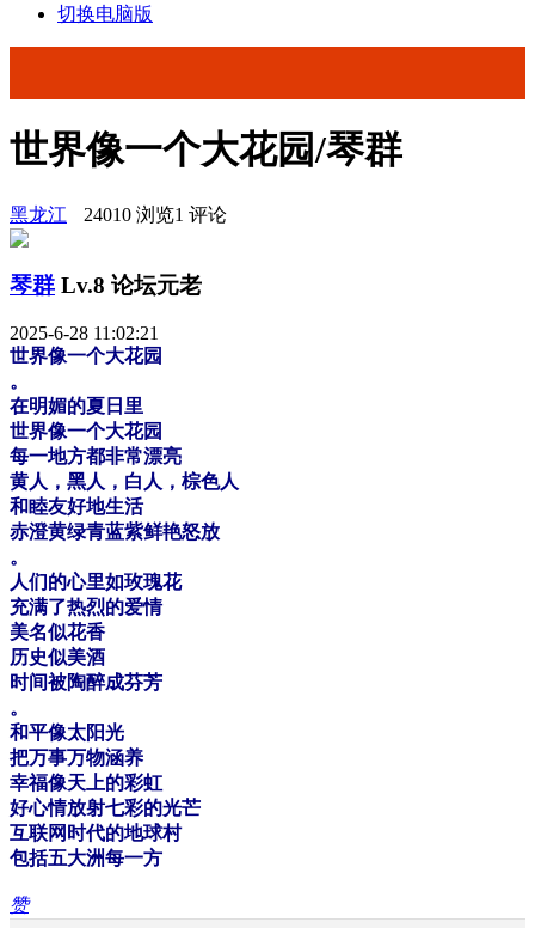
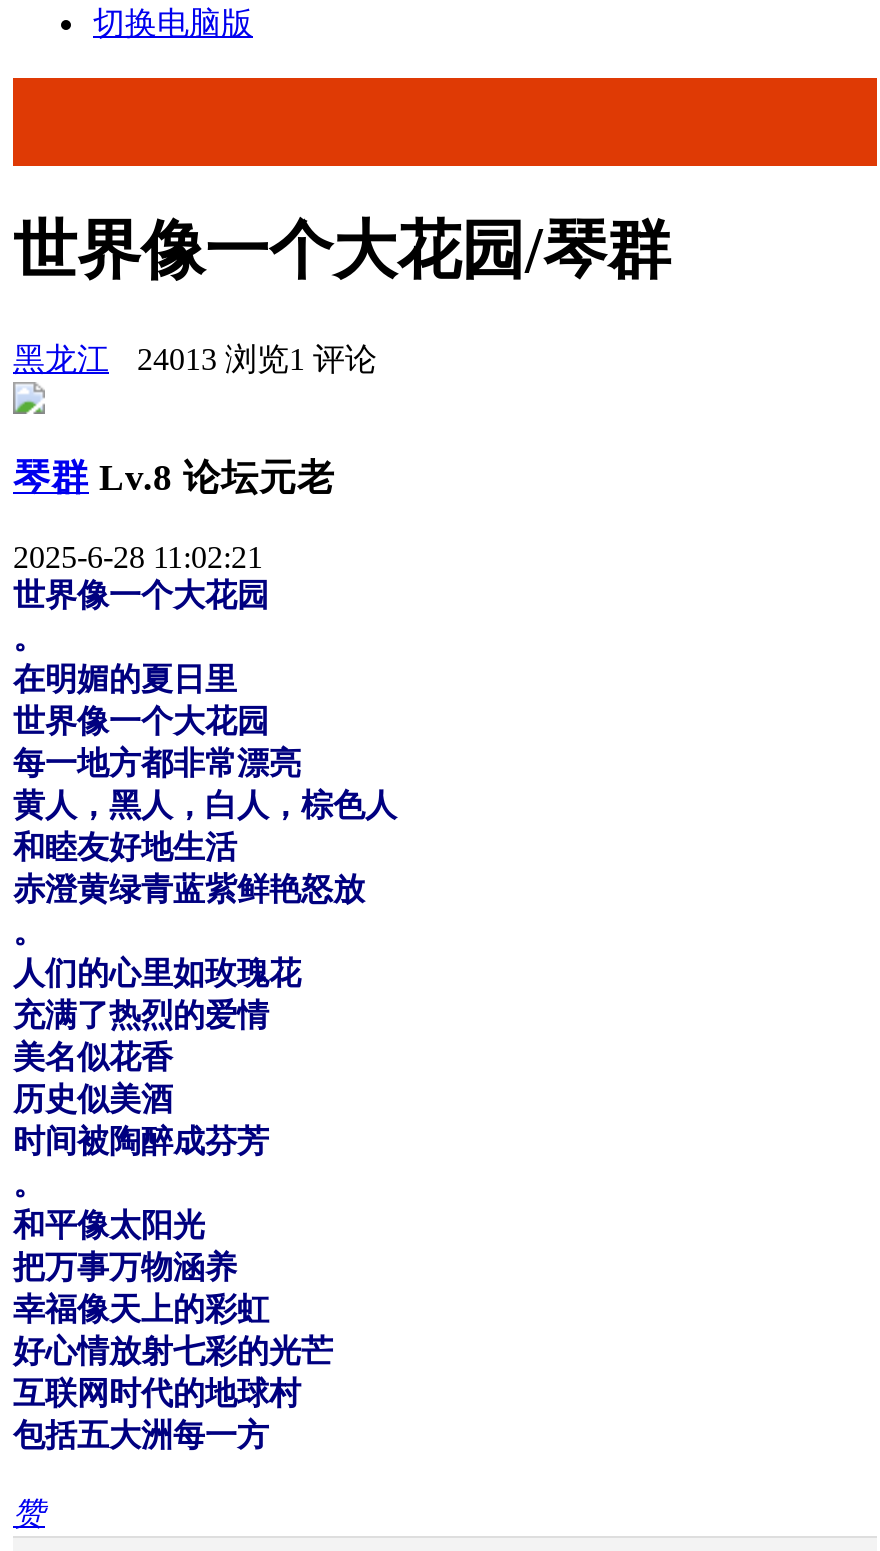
- 黑龙江 24010 浏览1 评论
+ 黑龙江 24013 浏览1 评论
